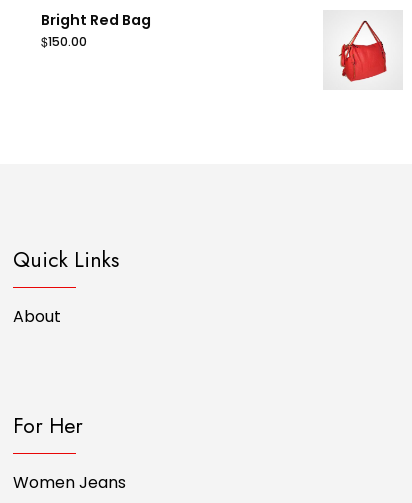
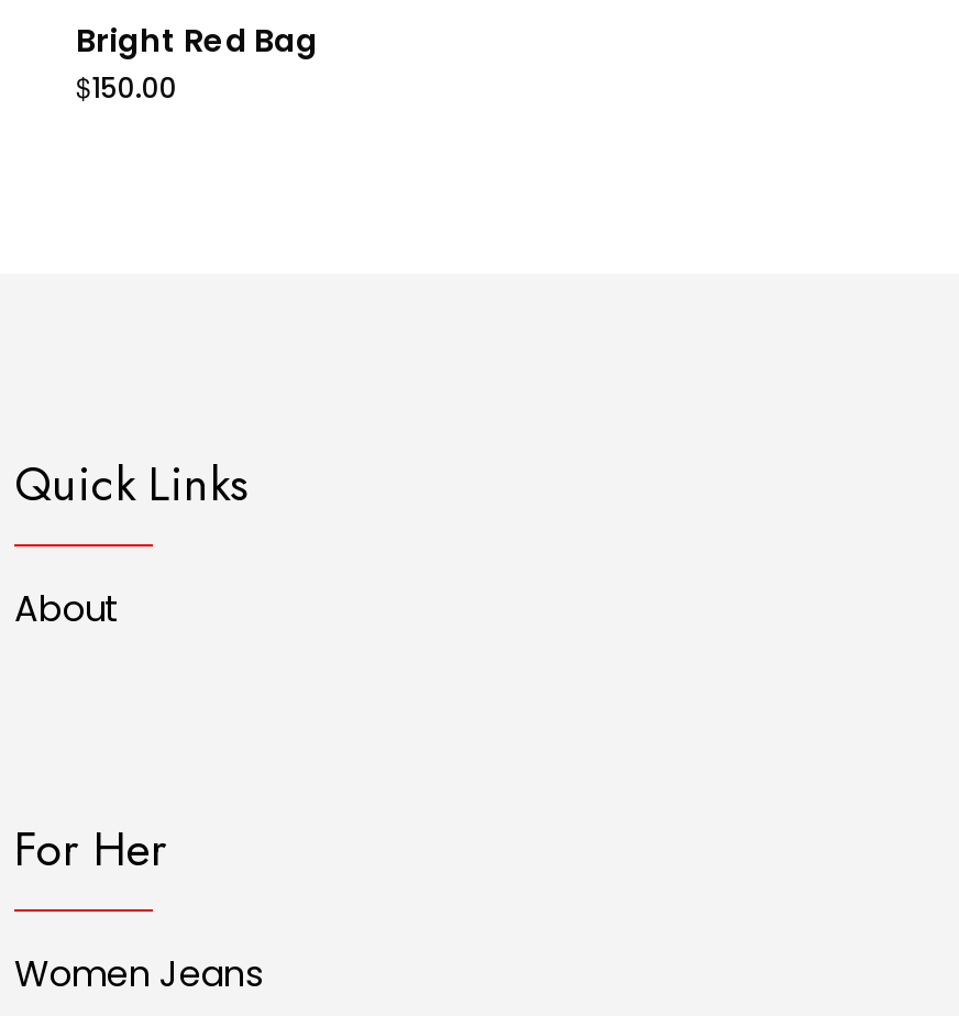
- [image]
